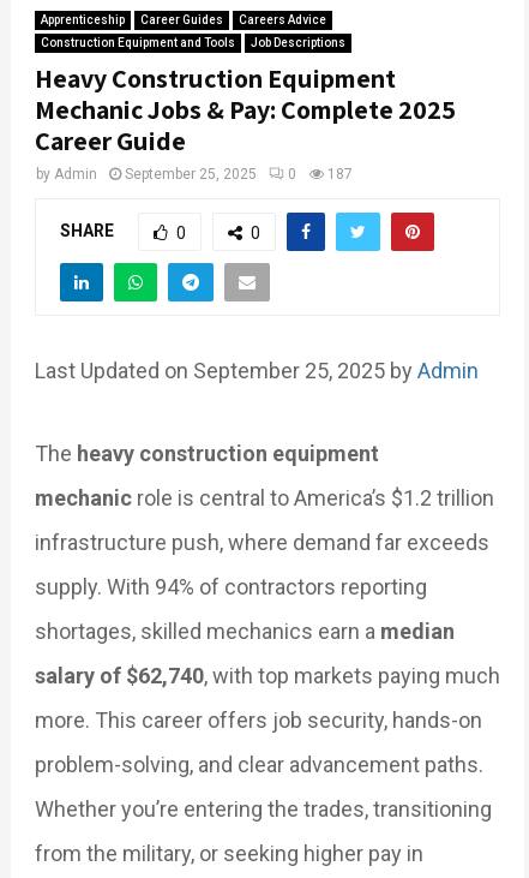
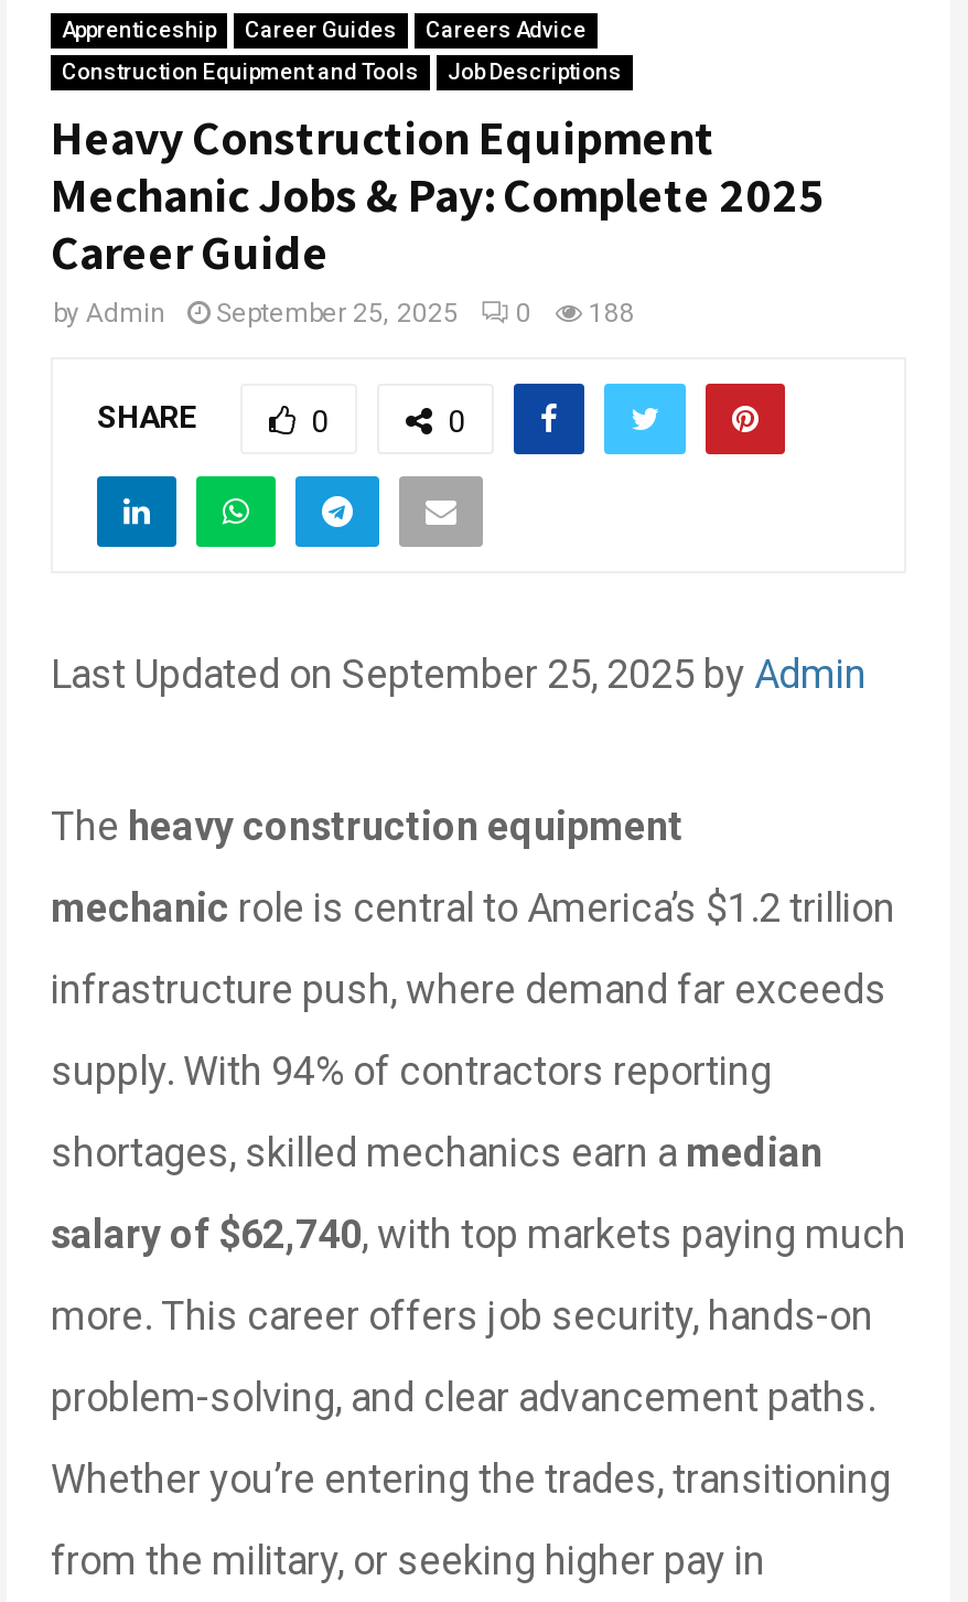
- by Admin September 25, 2025 0 187
+ by Admin September 25, 2025 0 188
